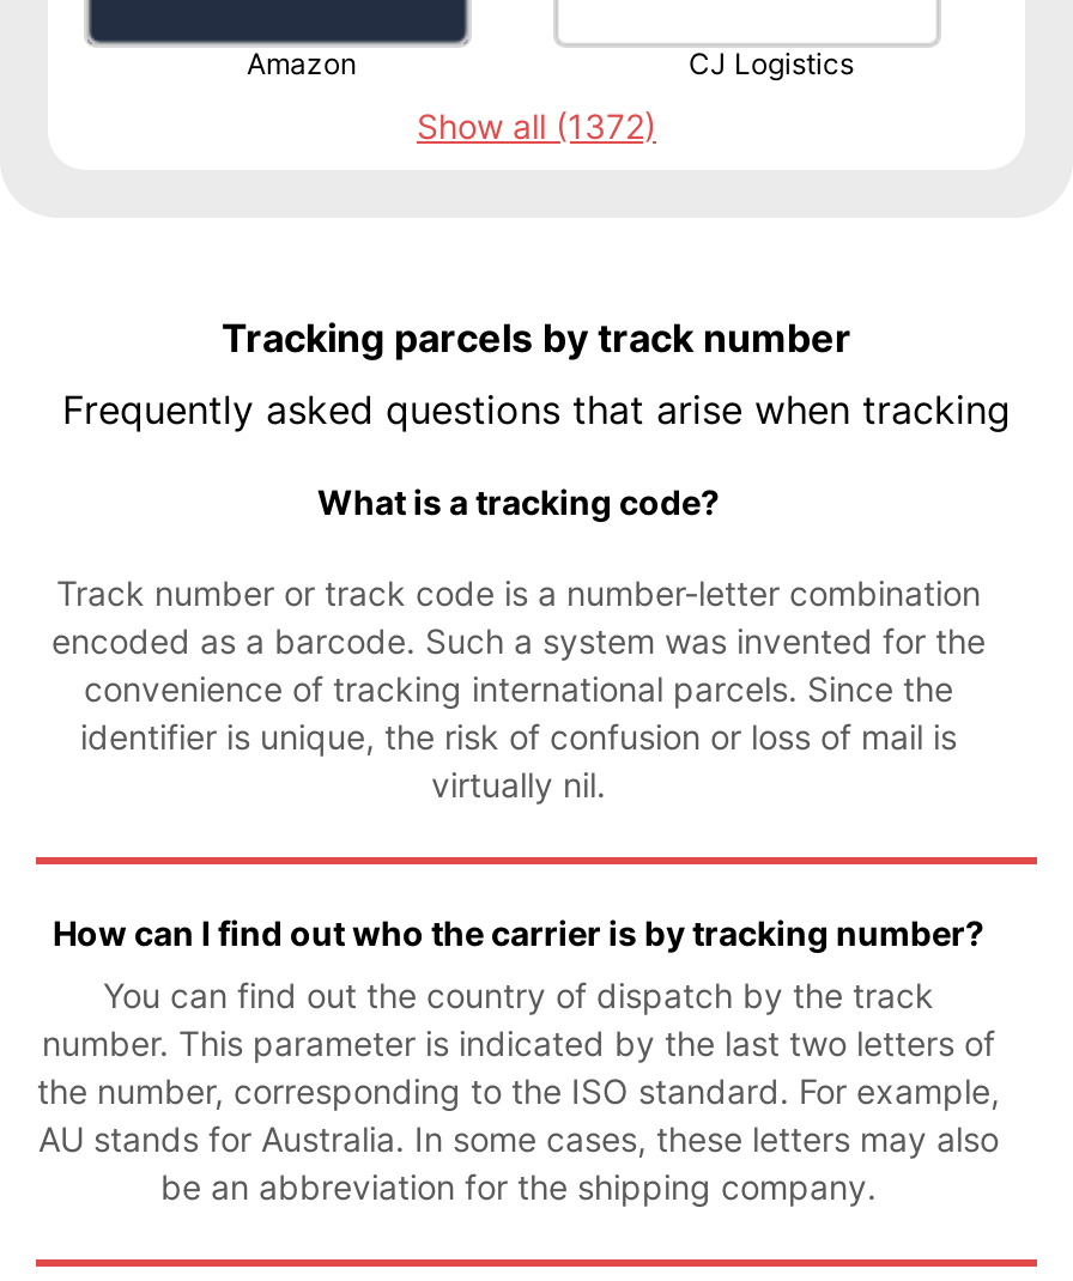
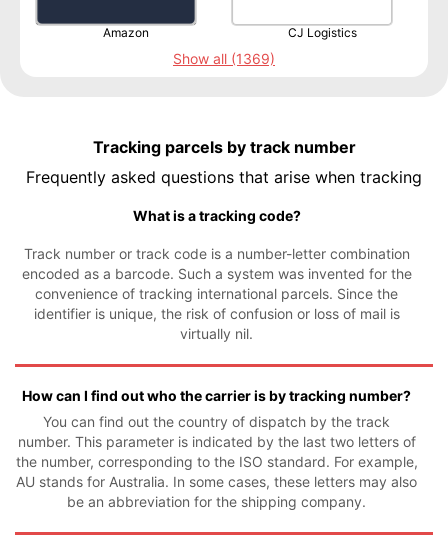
- Show all (1372)
+ Show all (1369)
